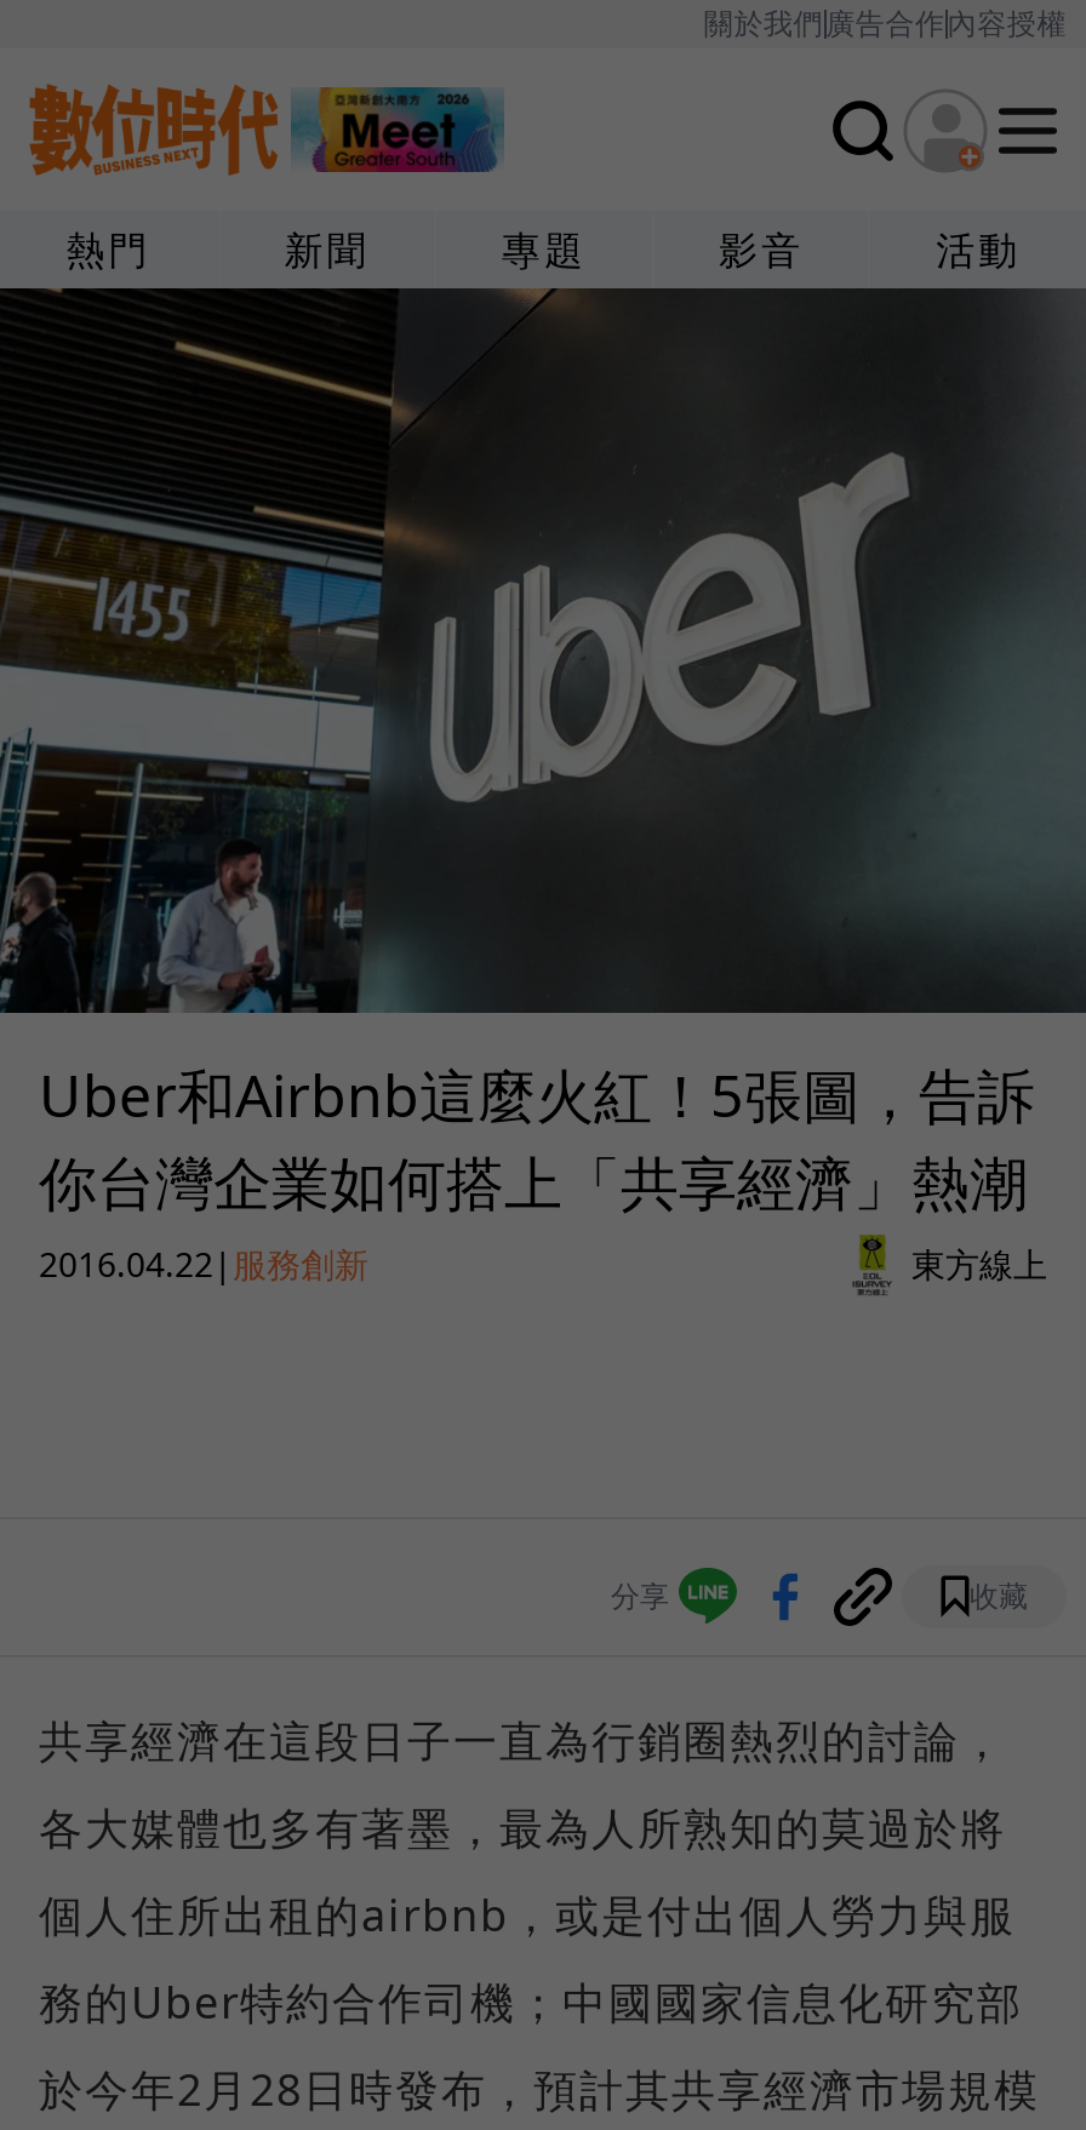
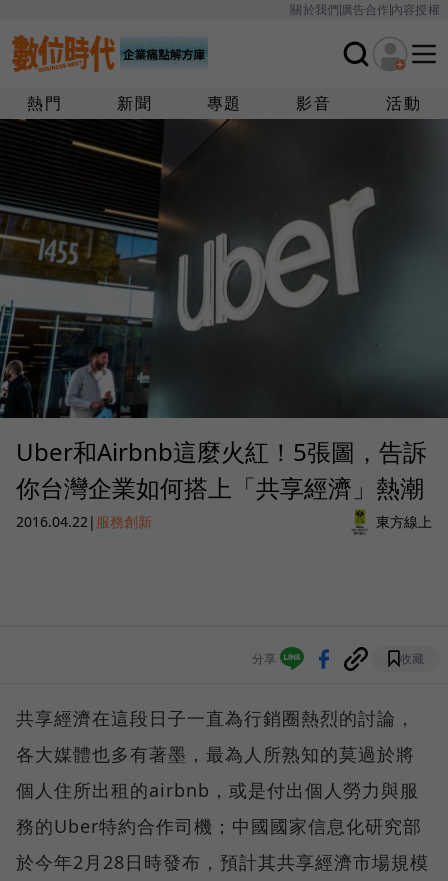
- [image]
+ [image]
